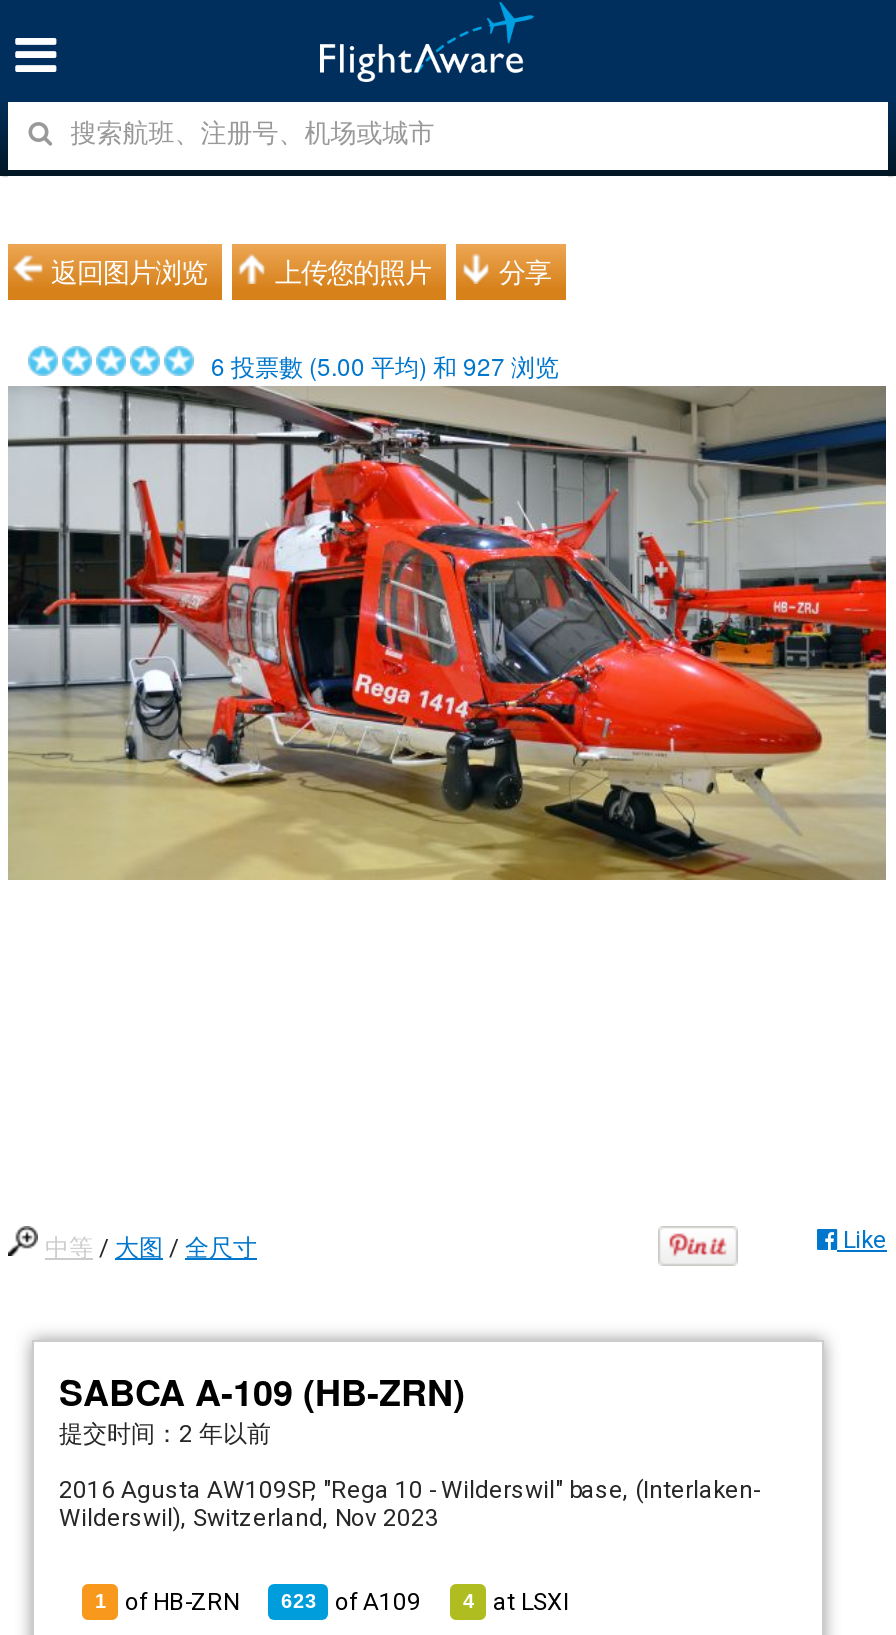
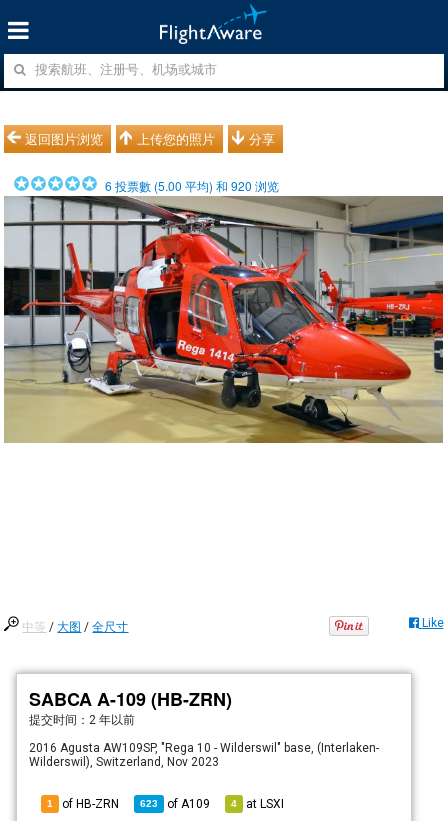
- 6投票數 (5.00平均) 和927浏览
+ 6投票數 (5.00平均) 和920浏览
